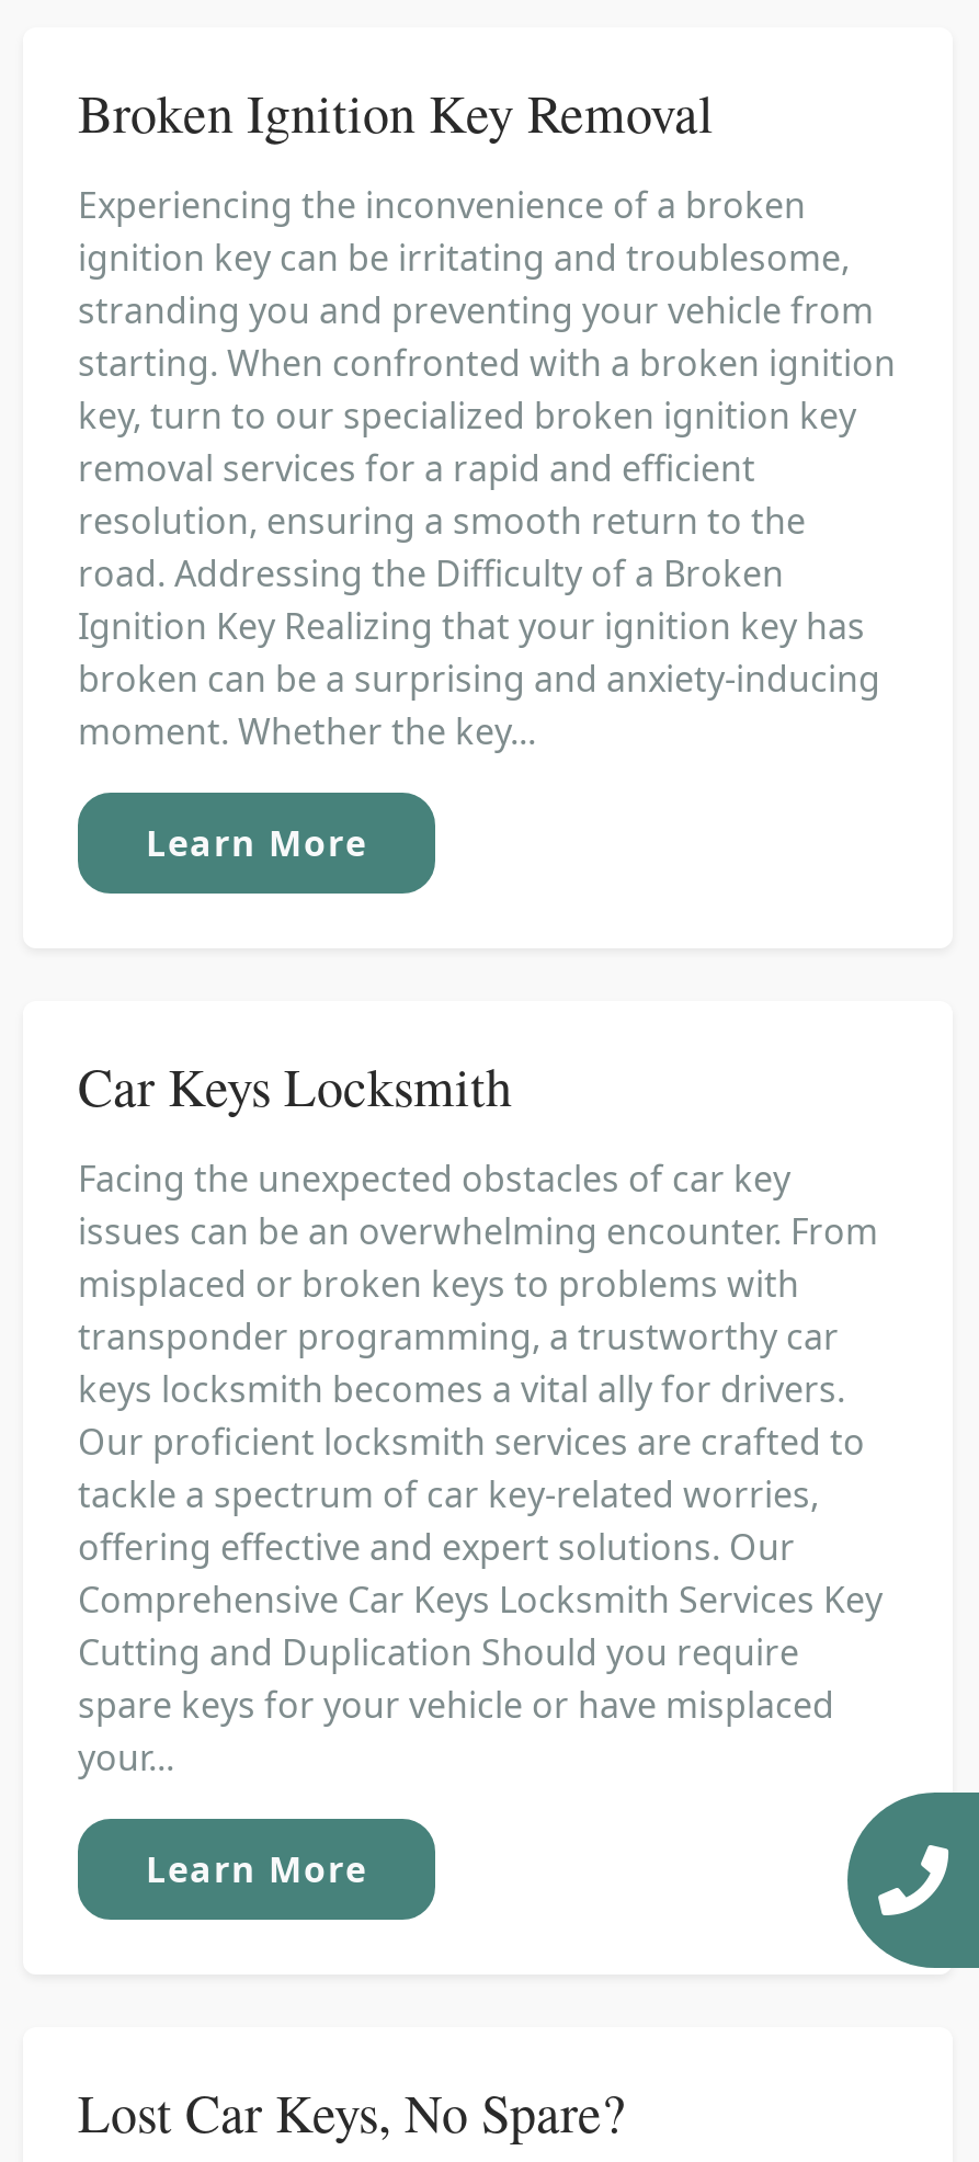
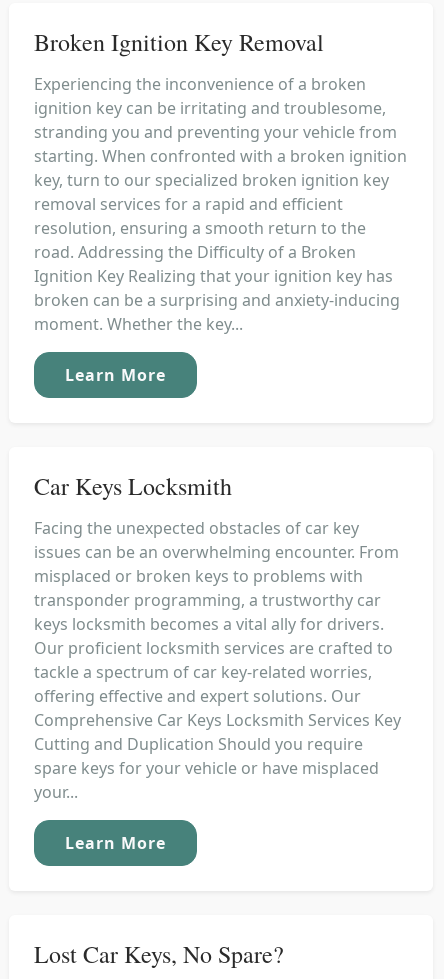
- [image]
